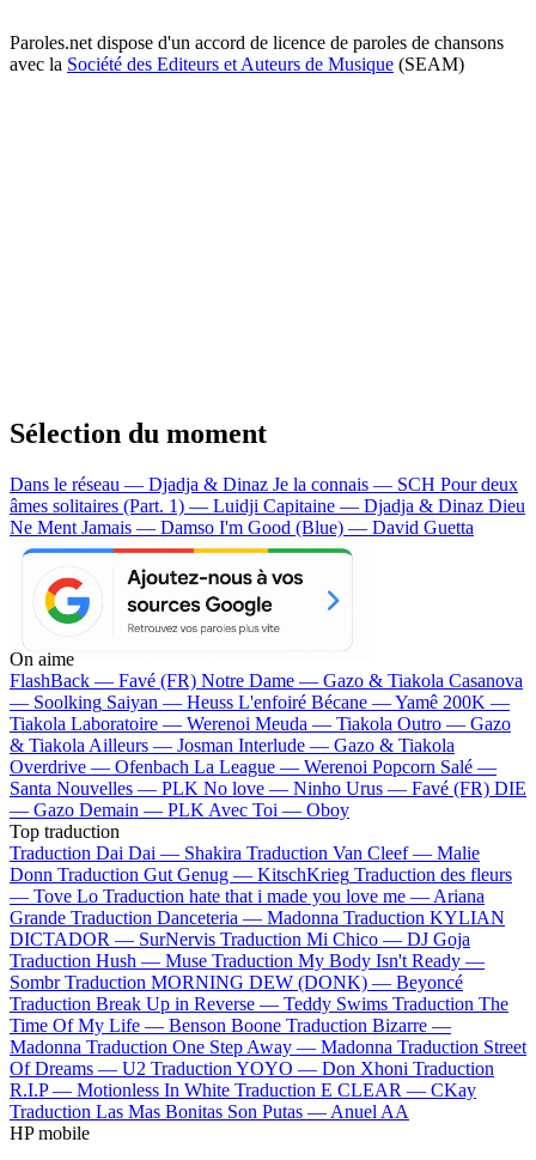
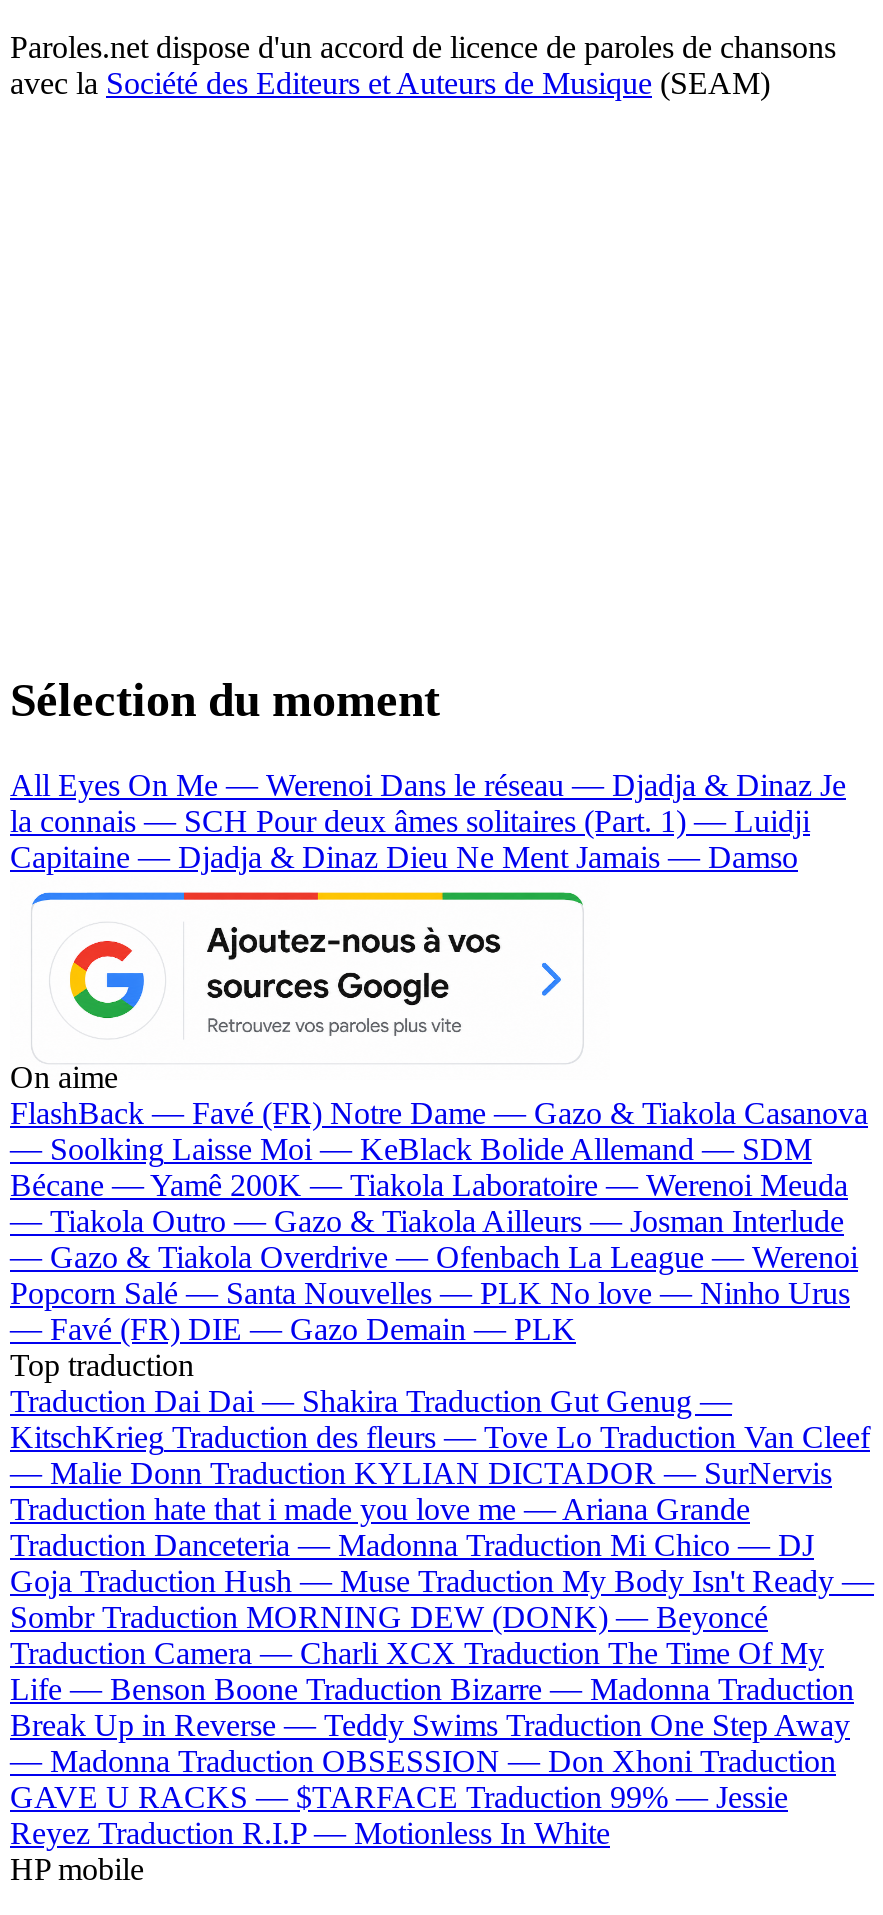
- Dans le réseau — Djadja & Dinaz Je la connais — SCH Pour deux
- âmes solitaires (Part. 1) — Luidji Capitaine — Djadja & Dinaz Dieu
- Ne Ment Jamais — Damso I'm Good (Blue) — David Guetta
+ All Eyes On Me — Werenoi Dans le réseau — Djadja & Dinaz Je
+ la connais — SCH Pour deux âmes solitaires (Part. 1) — Luidji
+ Capitaine — Djadja & Dinaz Dieu Ne Ment Jamais — Damso

- — Soolking Saiyan — Heuss L'enfoiré Bécane — Yamê 200K —
- Tiakola Laboratoire — Werenoi Meuda — Tiakola Outro — Gazo
- & Tiakola Ailleurs — Josman Interlude — Gazo & Tiakola
- Overdrive — Ofenbach La League — Werenoi Popcorn Salé —
- Santa Nouvelles — PLK No love — Ninho Urus — Favé (FR) DIE
- — Gazo Demain — PLK Avec Toi — Oboy
+ — Soolking Laisse Moi — KeBlack Bolide Allemand — SDM
+ Bécane — Yamê 200K — Tiakola Laboratoire — Werenoi Meuda
+ — Tiakola Outro — Gazo & Tiakola Ailleurs — Josman Interlude
+ — Gazo & Tiakola Overdrive — Ofenbach La League — Werenoi
+ Popcorn Salé — Santa Nouvelles — PLK No love — Ninho Urus
+ —Favé (FR) DIE — Gazo Demain — PLK

- Traduction Dai Dai — Shakira Traduction Van Cleef — Malie
- Donn Traduction Gut Genug — KitschKrieg Traduction des fleurs
- — Tove Lo Traduction hate that i made you love me — Ariana
- Grande Traduction Danceteria — Madonna Traduction KYLIAN
- DICTADOR — SurNervis Traduction Mi Chico — DJ Goja
- Traduction Hush — Muse Traduction My Body Isn't Ready —
+ Traduction Dai Dai — Shakira Traduction Gut Genug —
+ KitschKrieg Traduction des fleurs — Tove Lo Traduction Van Cleef
+ — Malie Donn Traduction KYLIAN DICTADOR — SurNervis
+ Traduction hate that i made you love me — Ariana Grande
+ Traduction Danceteria — Madonna Traduction Mi Chico — DJ
+ Goja Traduction Hush — Muse Traduction My Body Isn't Ready —

- Traduction Break Up in Reverse — Teddy Swims Traduction The
- Time Of My Life — Benson Boone Traduction Bizarre —
- Madonna Traduction One Step Away — Madonna Traduction Street
- Of Dreams — U2 Traduction YOYO — Don Xhoni Traduction
- R.I.P — Motionless In White Traduction E CLEAR — CKay
- Traduction Las Mas Bonitas Son Putas — Anuel AA
+ Traduction Camera — Charli XCX Traduction The Time Of My
+ Life — Benson Boone Traduction Bizarre — Madonna Traduction
+ Break Up in Reverse — Teddy Swims Traduction One Step Away
+ — Madonna Traduction OBSESSION — Don Xhoni Traduction
+ GAVE U RACKS — $TARFACE Traduction 99% — Jessie
+ Reyez Traduction R.I.P — Motionless In White
